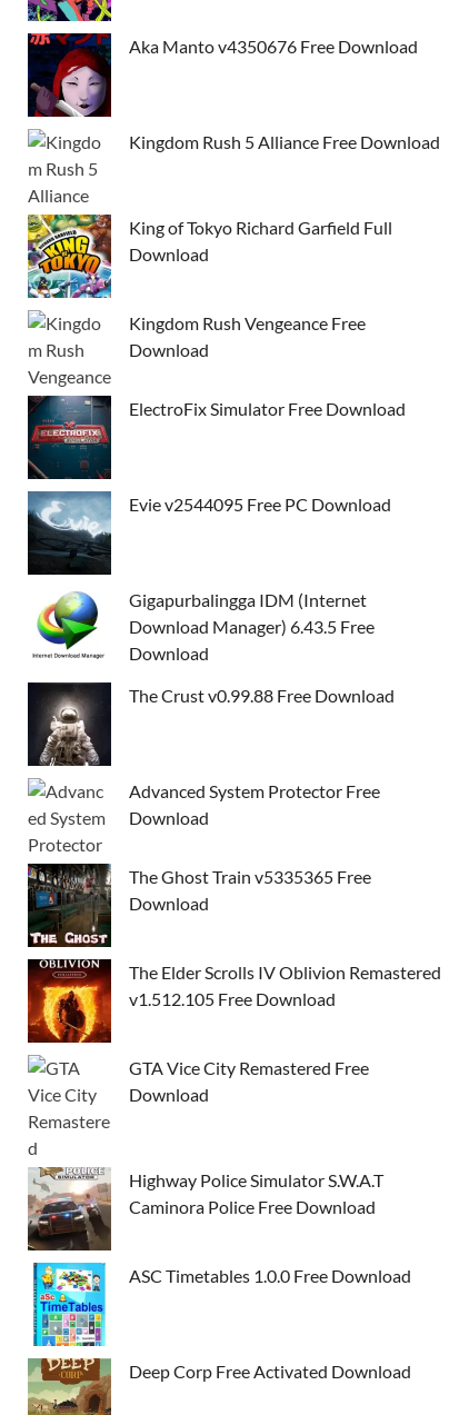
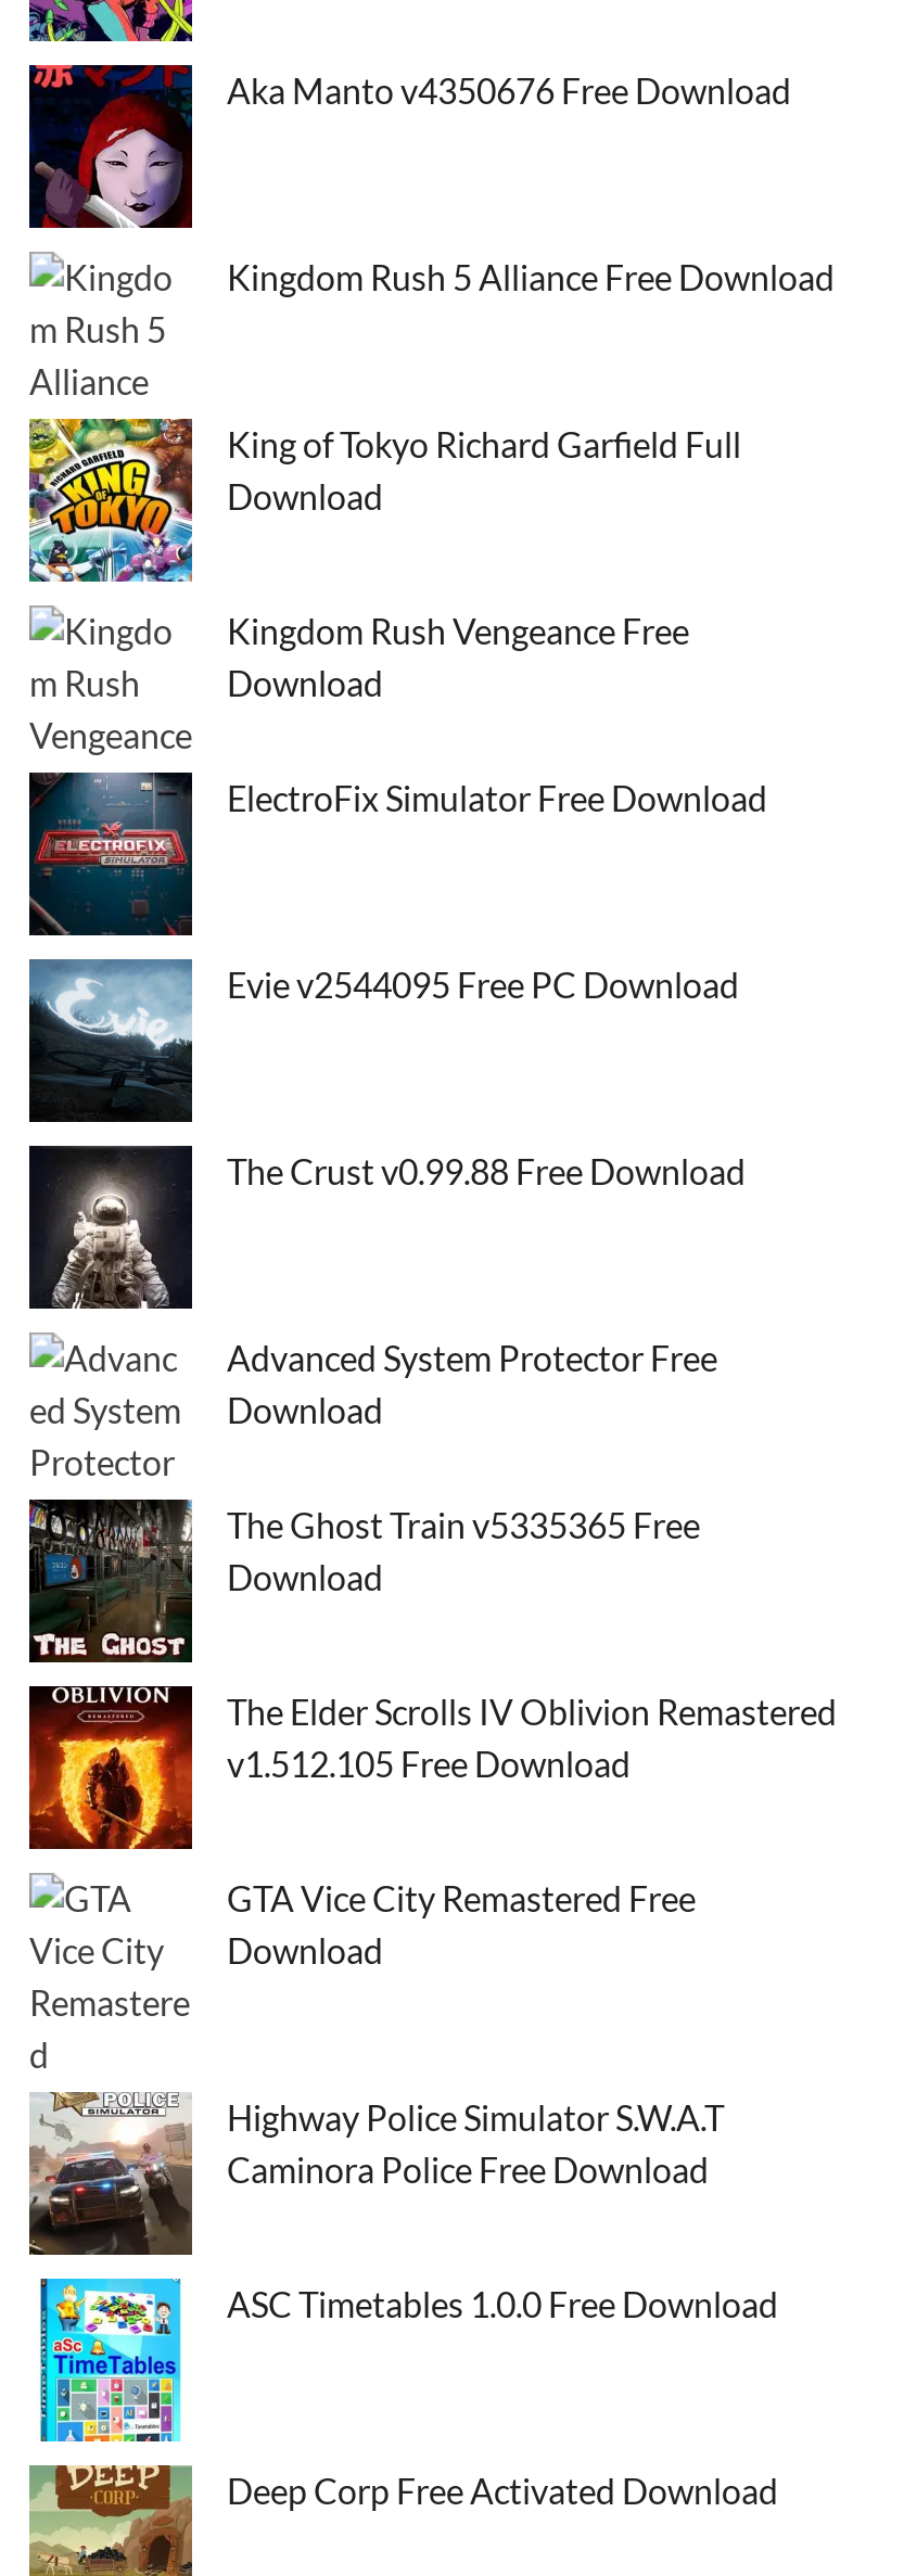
- [image]
- Gigapurbalingga IDM (Internet
- Download Manager) 6.43.5 Free
- Download
